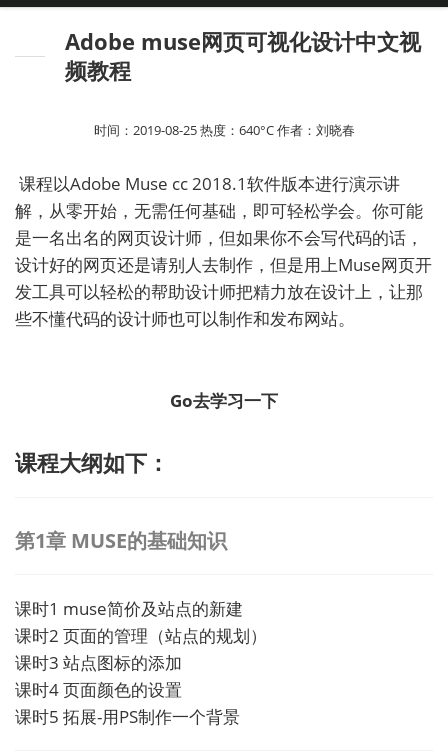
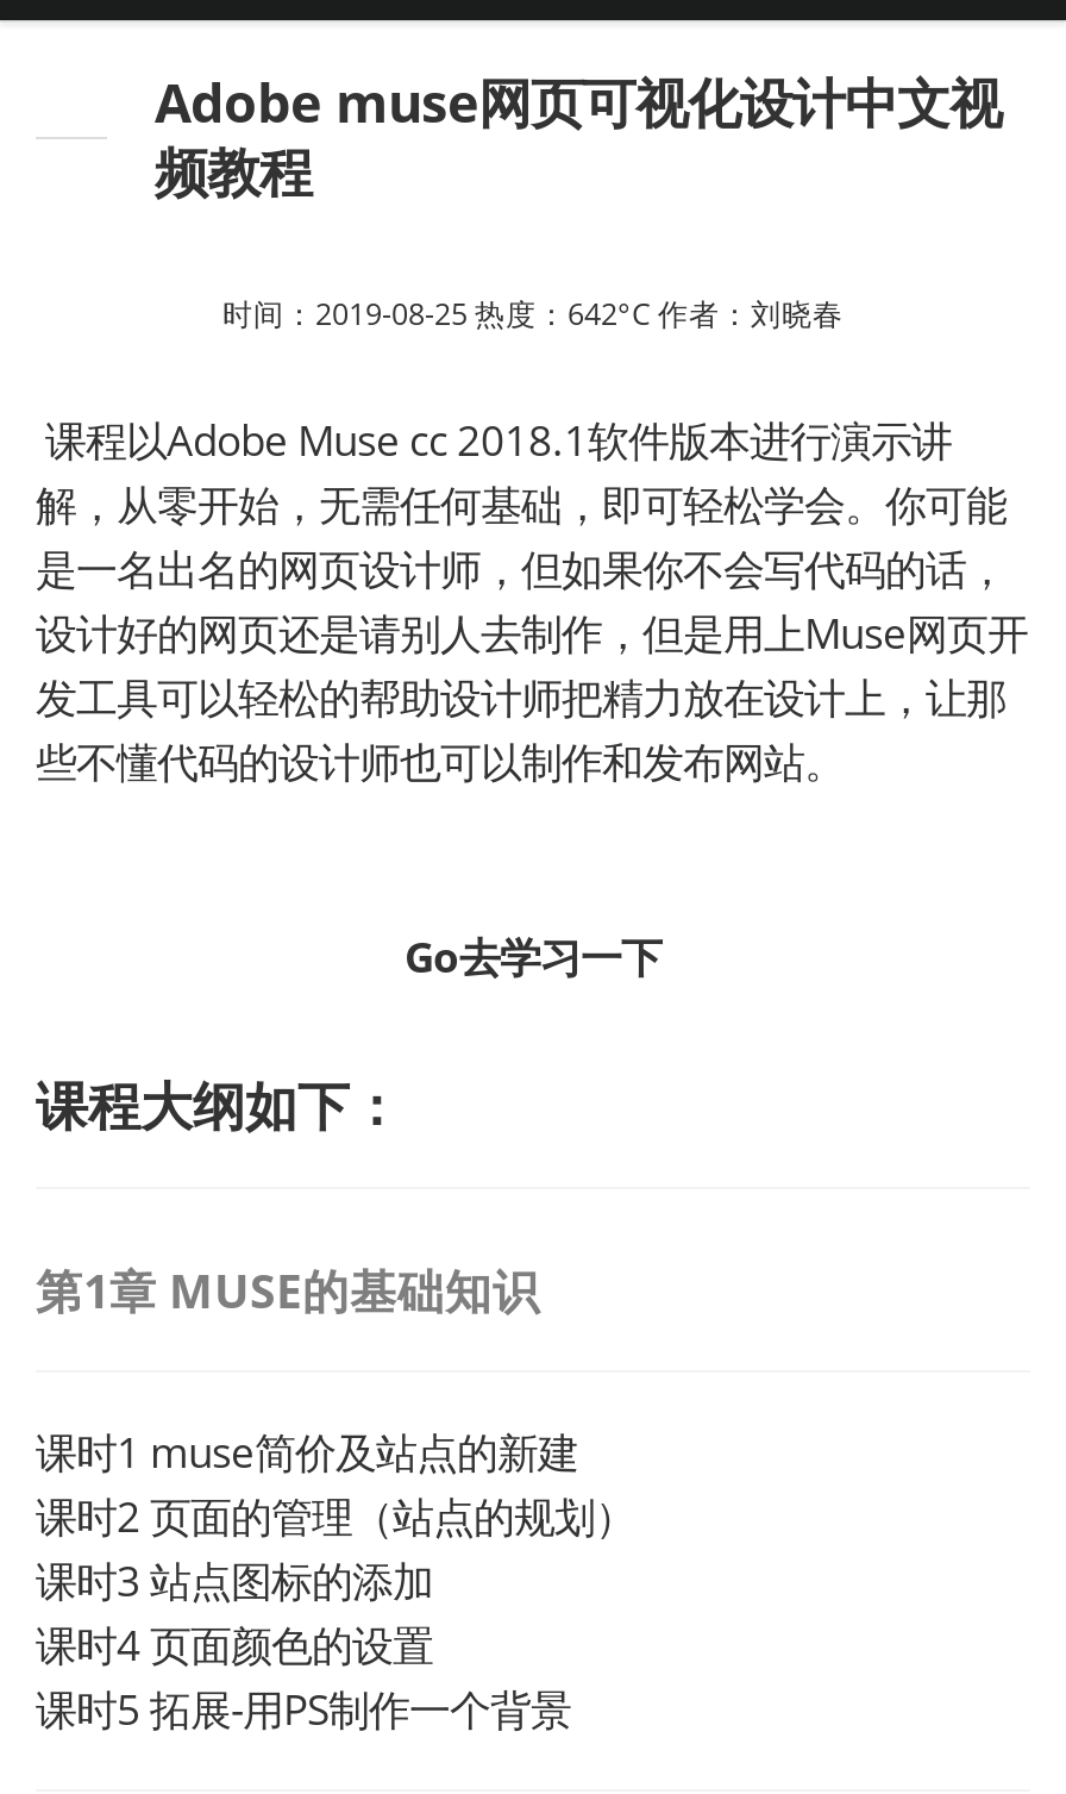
- 时间：2019-08-25热度：640°C作者：刘晓春
+ 时间：2019-08-25热度：642°C作者：刘晓春
